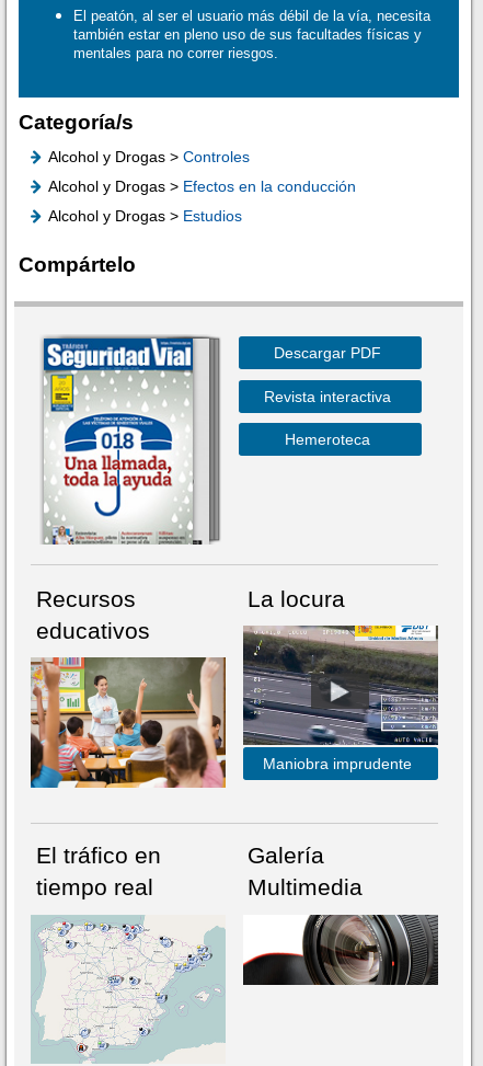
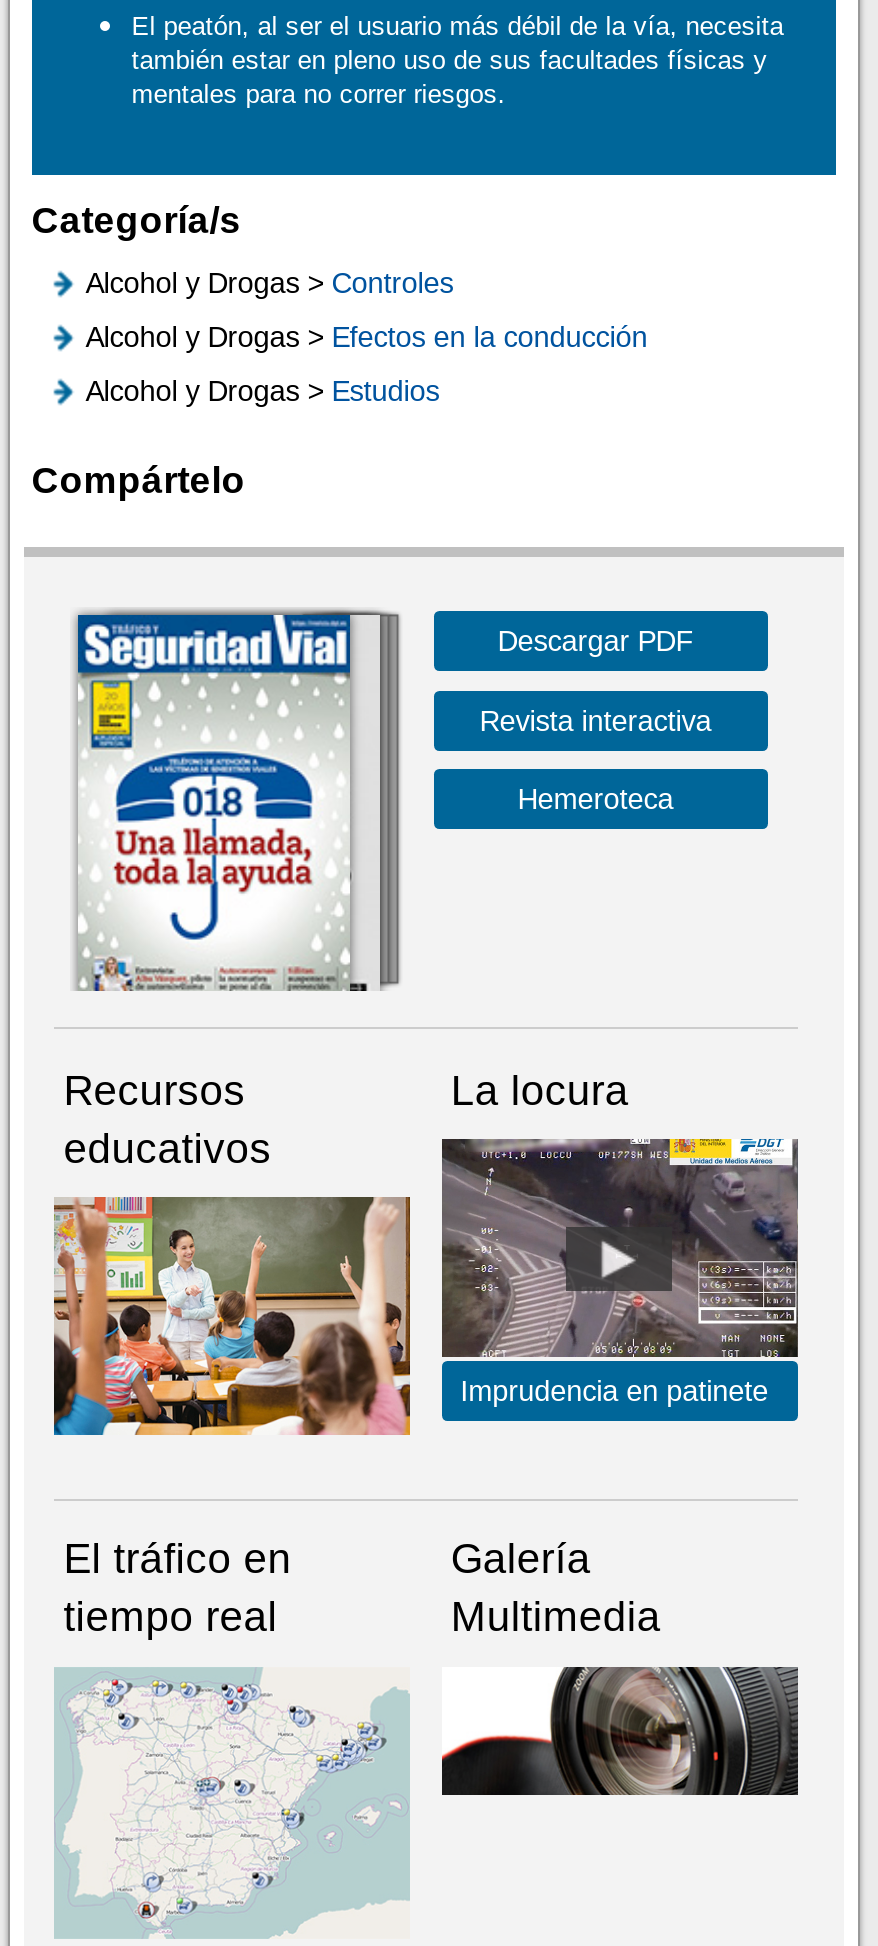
- [image]
- Maniobra imprudente
+ [image]
+ Imprudencia en patinete
